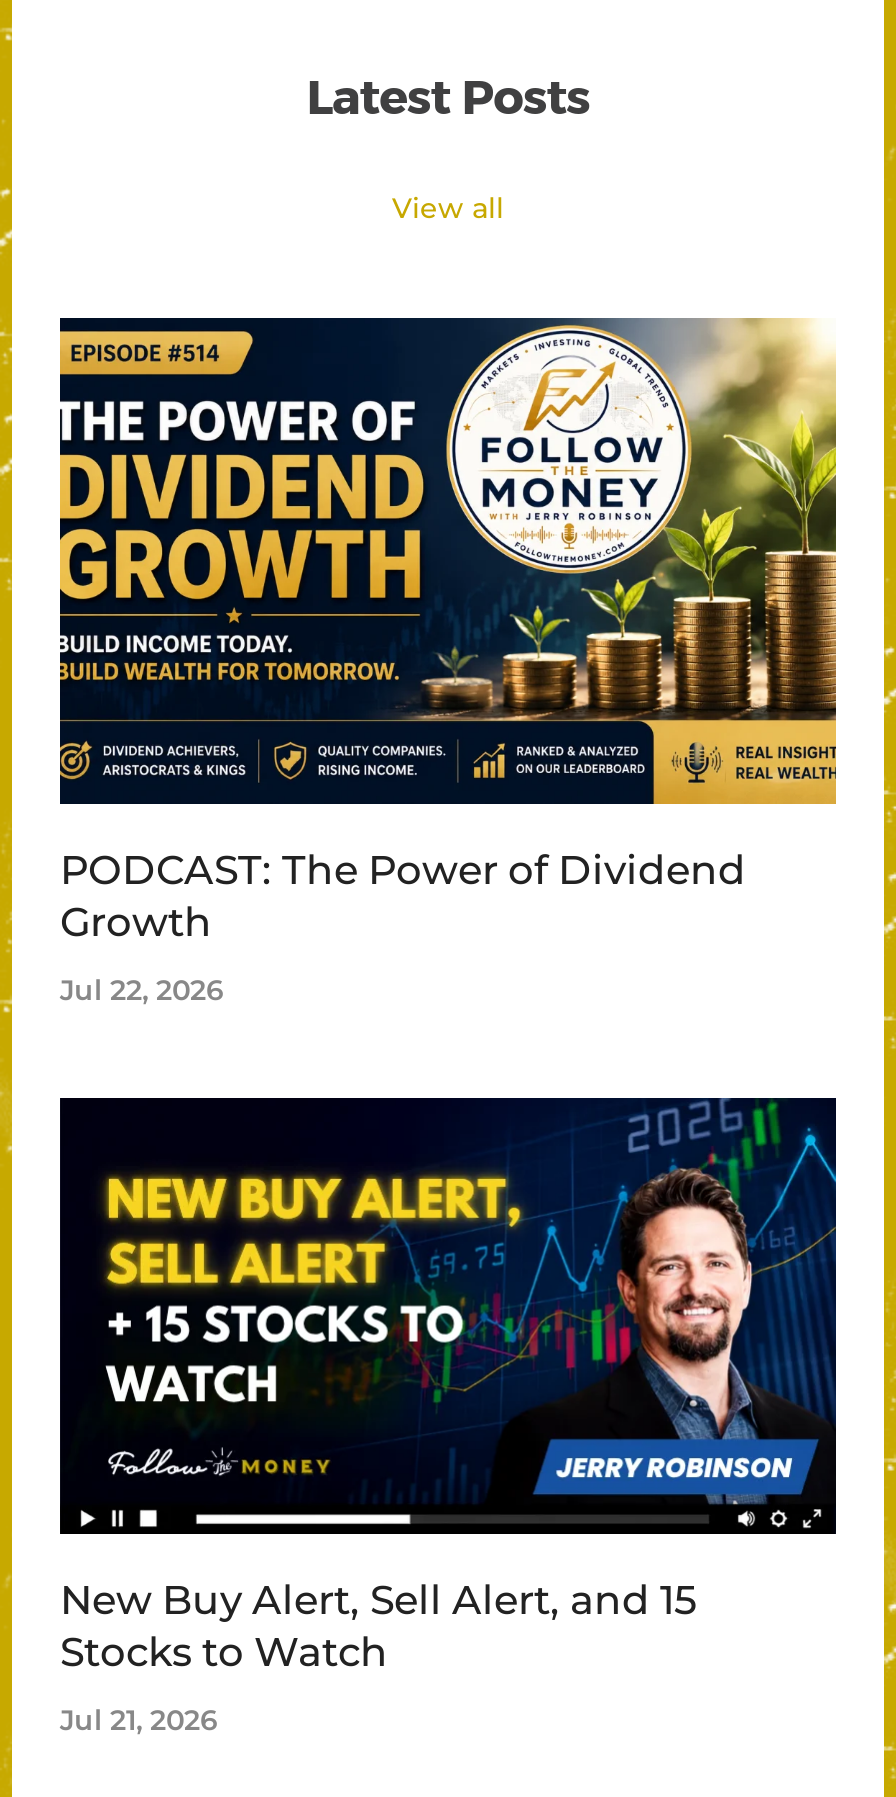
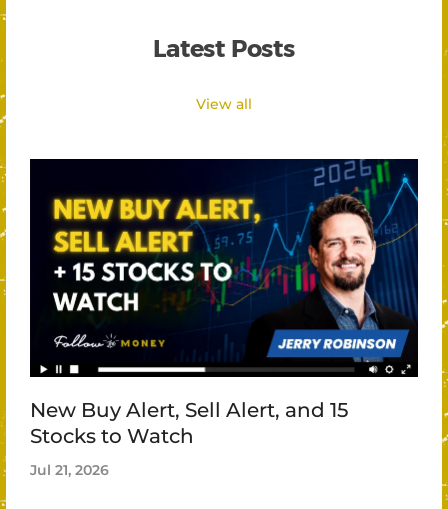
- [image]
- PODCAST: The Power of Dividend
- Growth
- Jul 22, 2026
